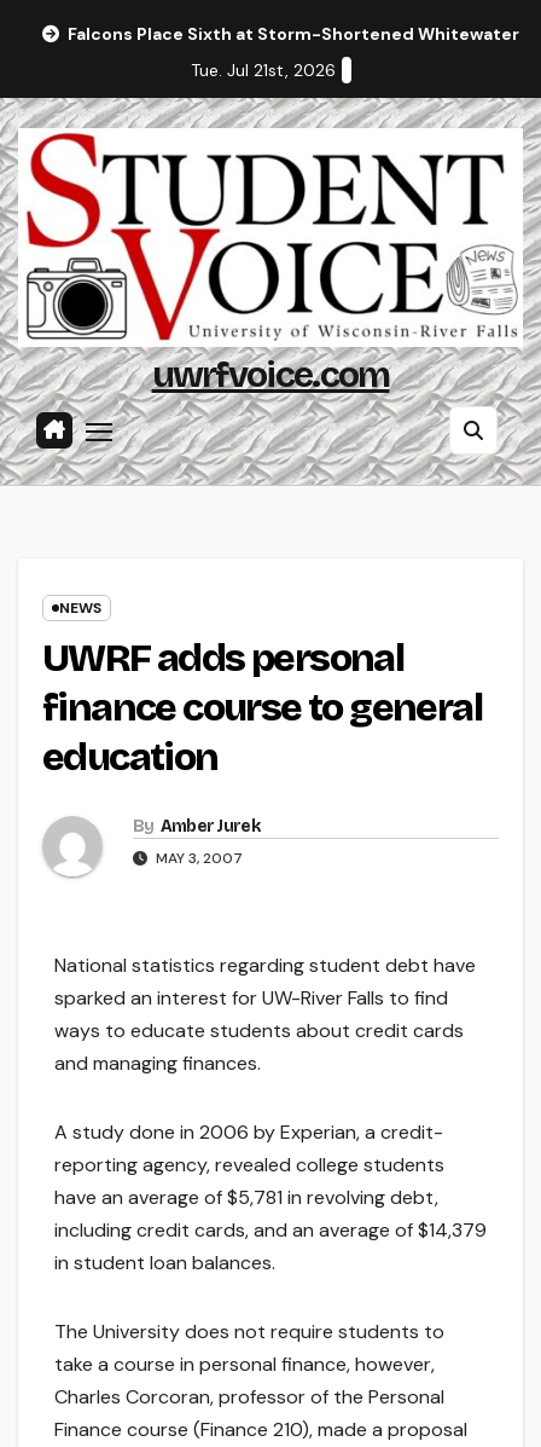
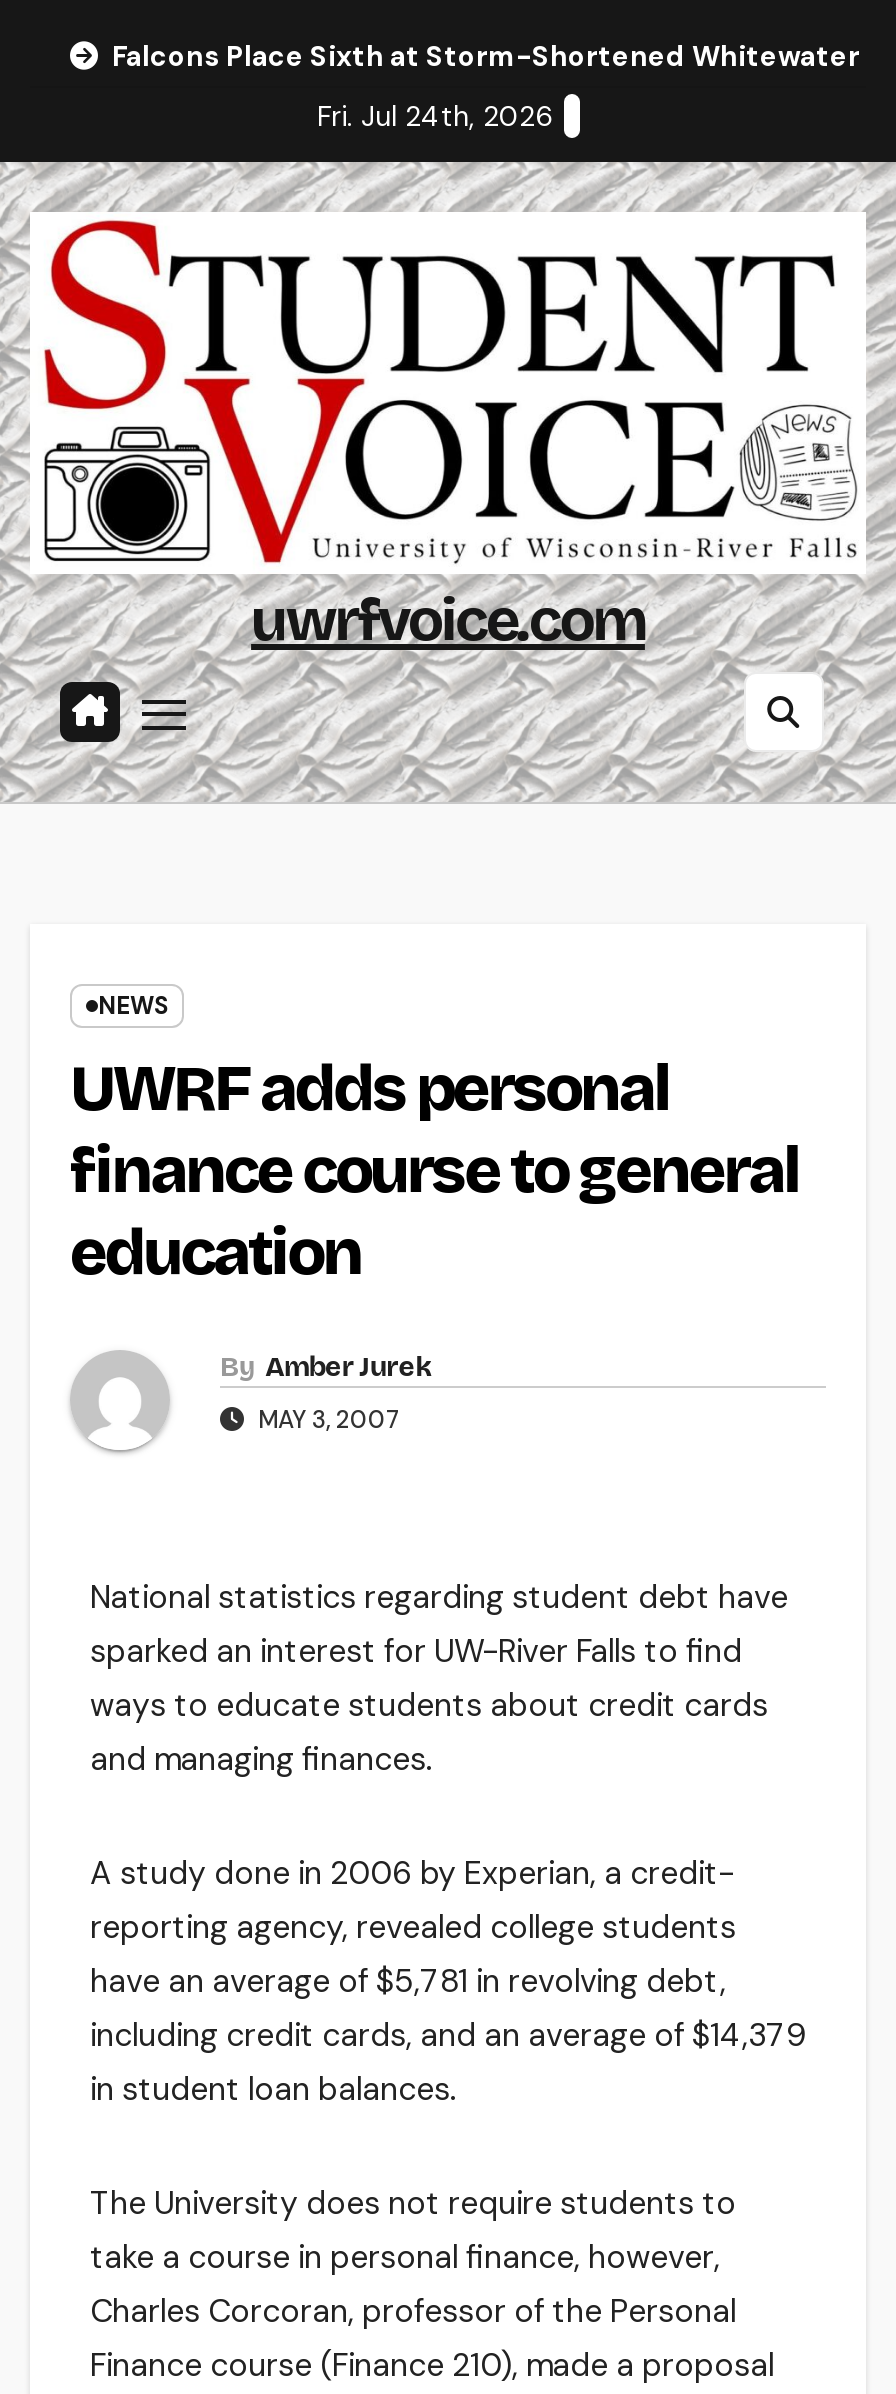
- Tue. Jul 21st, 2026
+ Fri. Jul 24th, 2026
